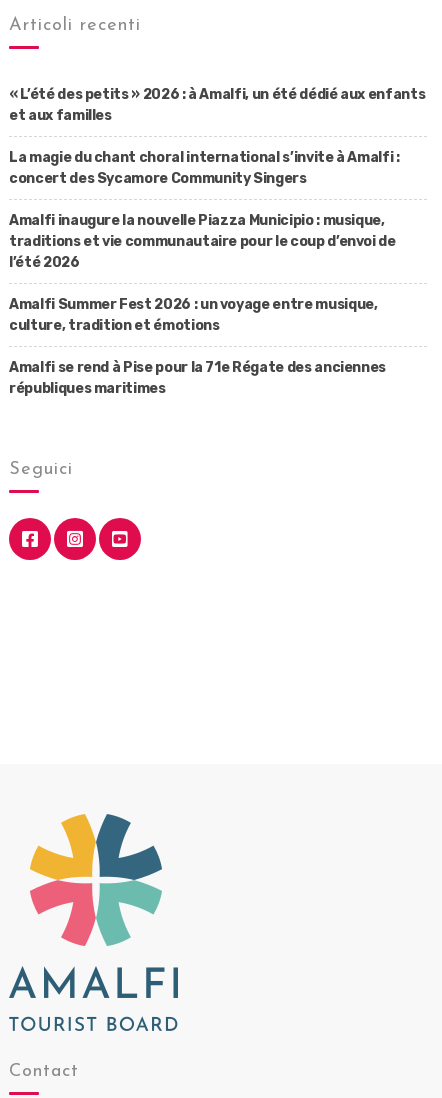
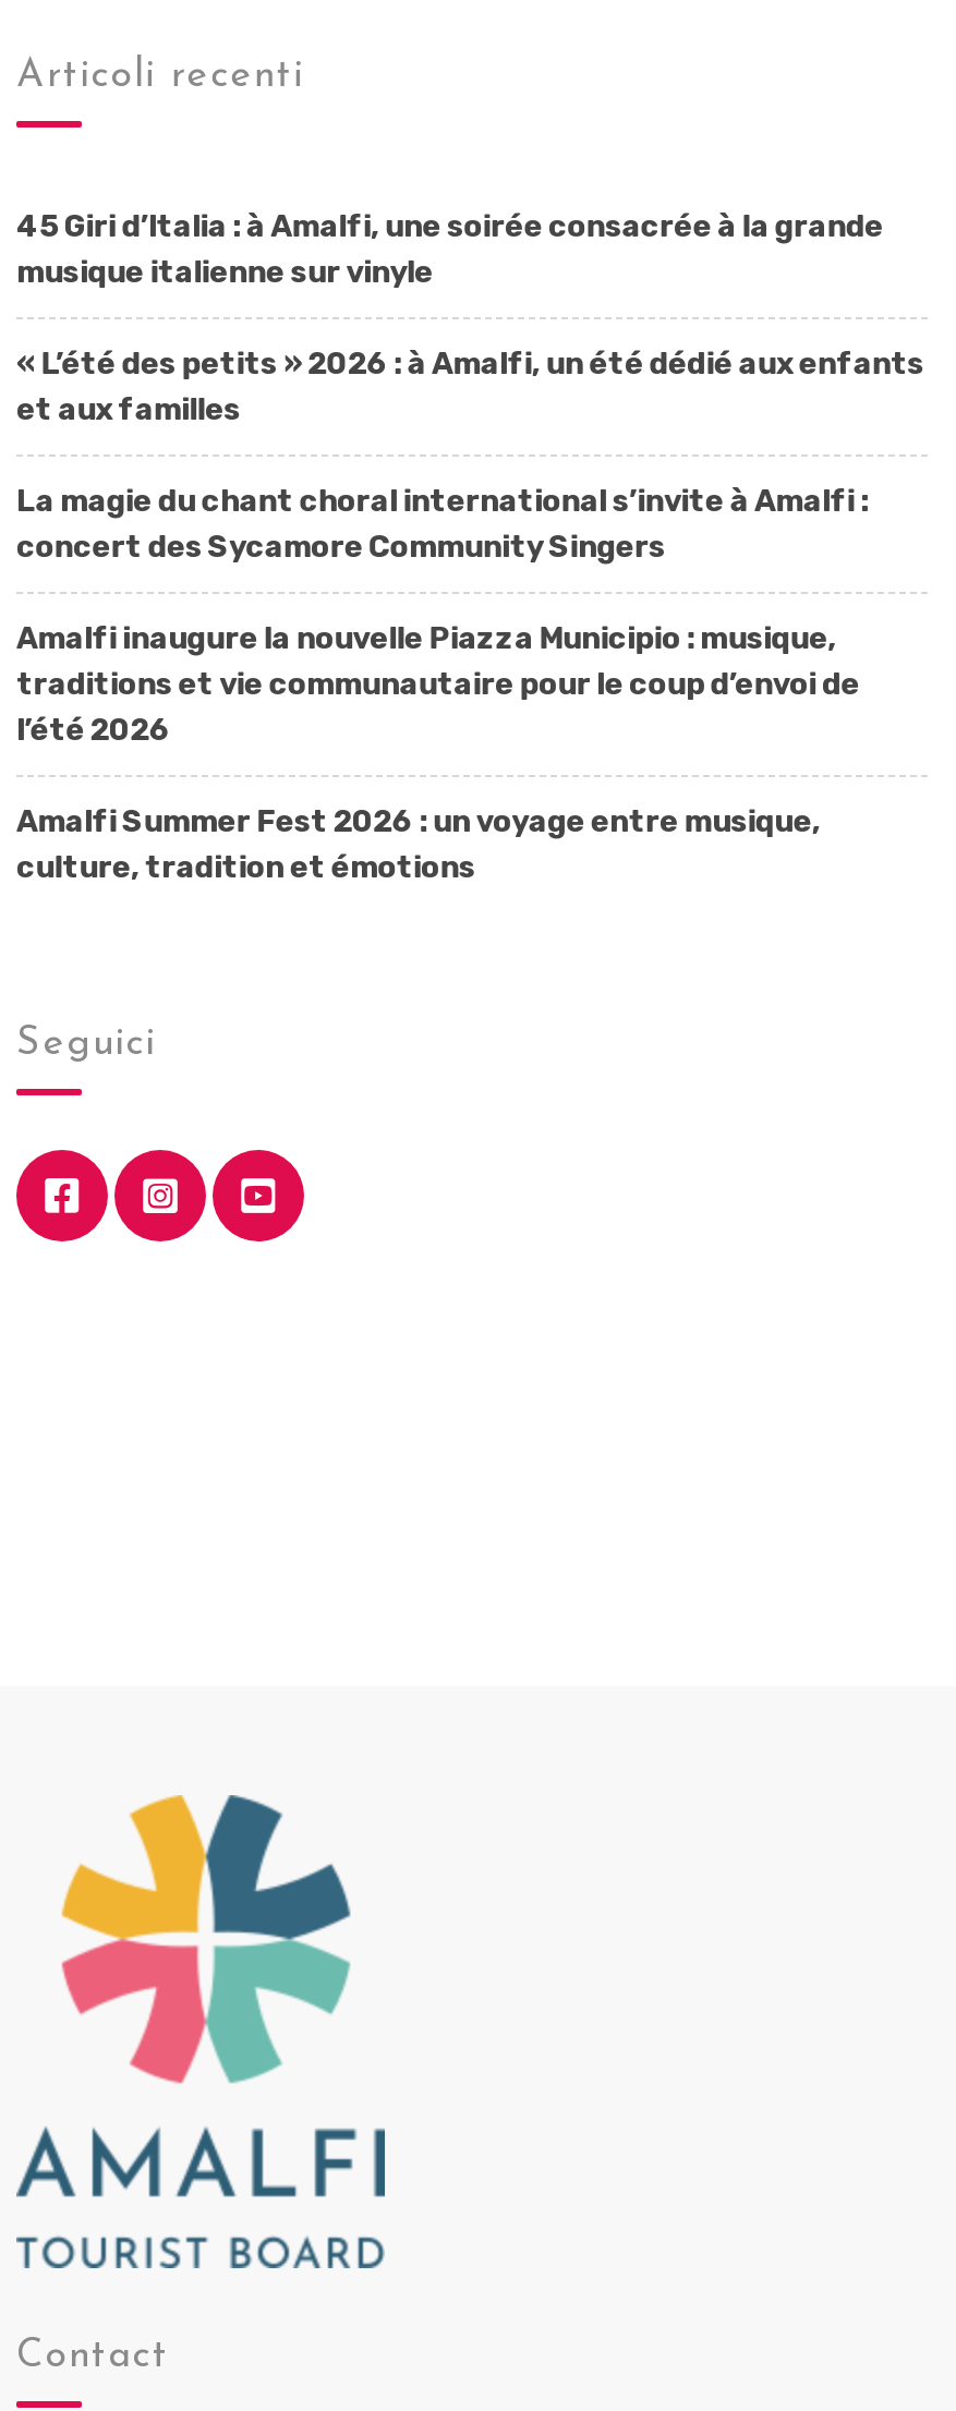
+ 45 Giri d’Italia : à Amalfi, une soirée consacrée à la grande
+ musique italienne sur vinyle

moved down: « L’été des petits » 2026 : à Amalfi, un été dédié aux enfants | et aux familles | La magie du chant choral international s’invite à Amalfi : | ... | Amalfi Summer Fest 2026 : un voyage entre musique, | culture, tradition et émotions

- Amalfi se rend à Pise pour la 71e Régate des anciennes
- républiques maritimes
